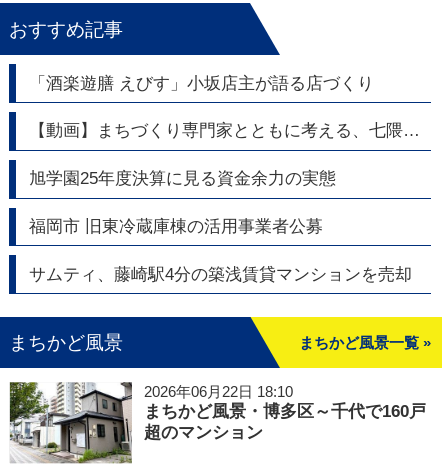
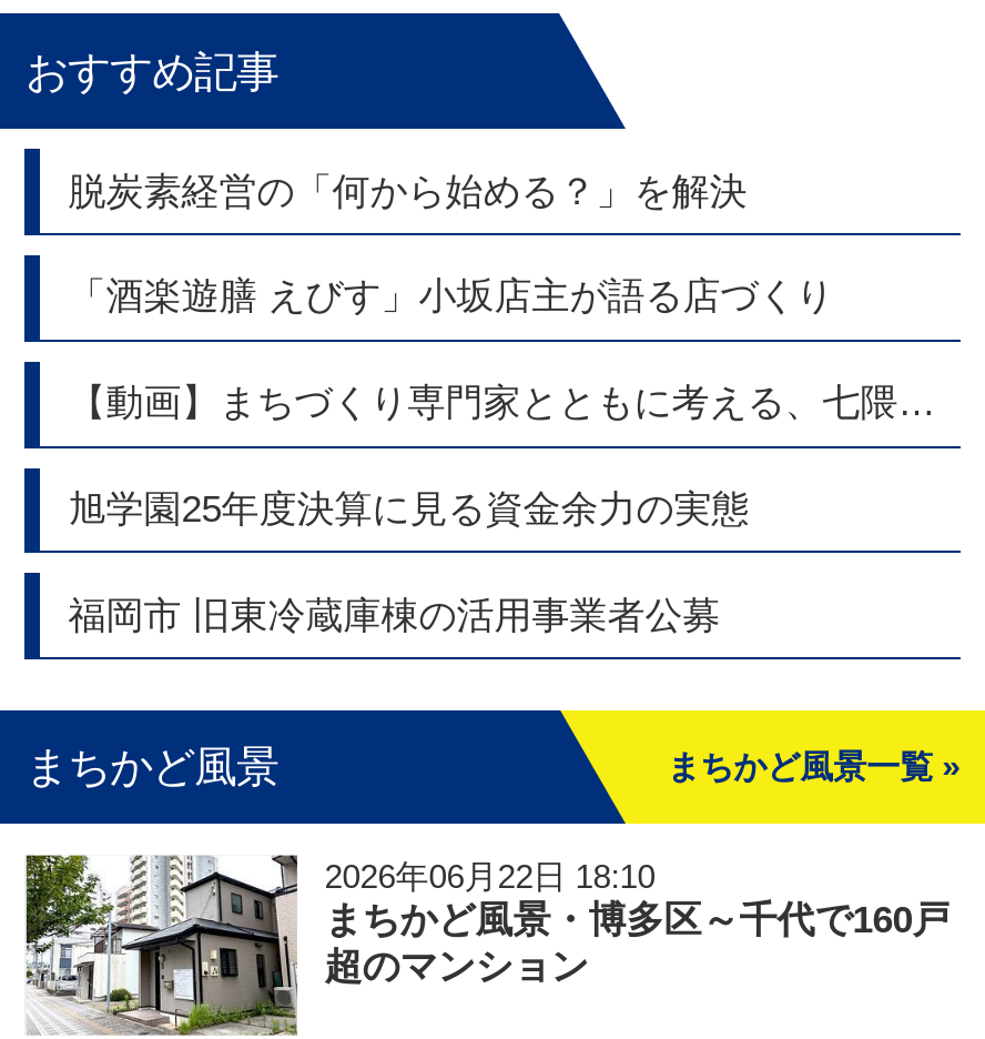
+ 脱炭素経営の「何から始める？」を解決

moved down: 「酒楽遊膳 えびす」小坂店主が語る店づくり | 旭学園25年度決算に見る資金余力の実態 | 福岡市 旧東冷蔵庫棟の活用事業者公募

- サムティ、藤崎駅4分の築浅賃貸マンションを売却
